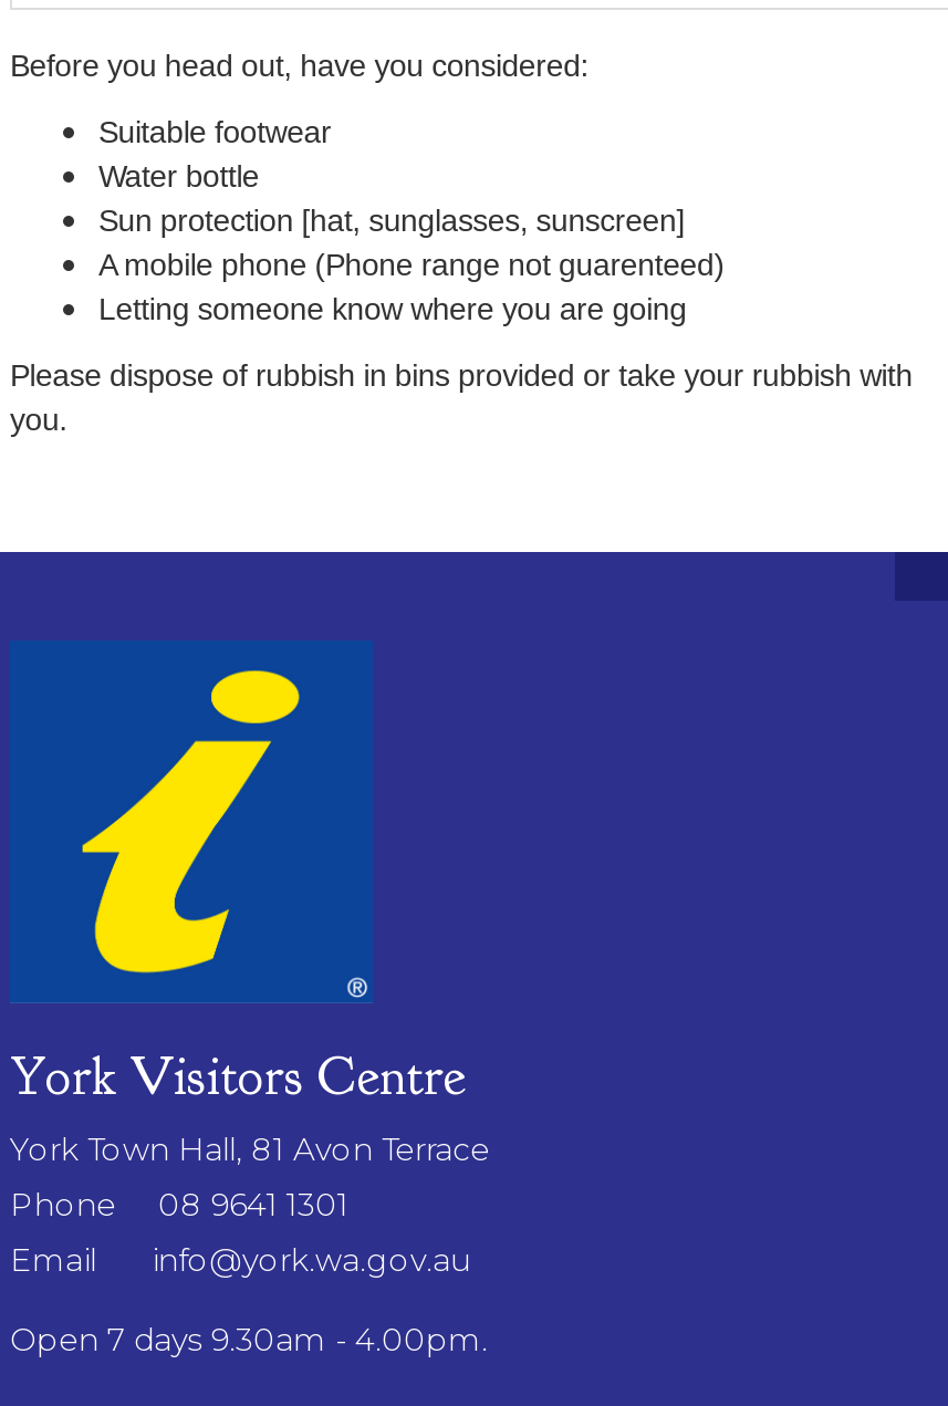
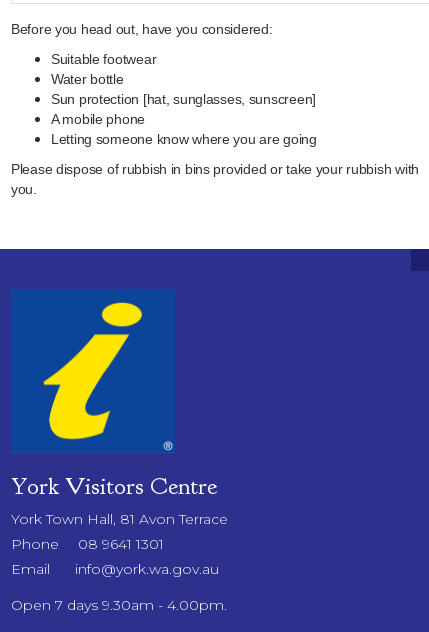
- A mobile phone (Phone range not guarenteed)
+ A mobile phone
